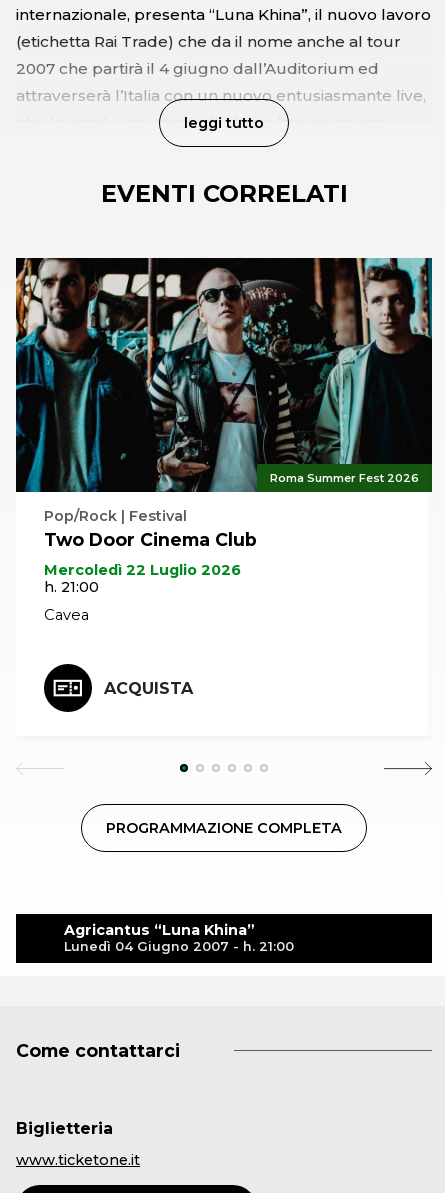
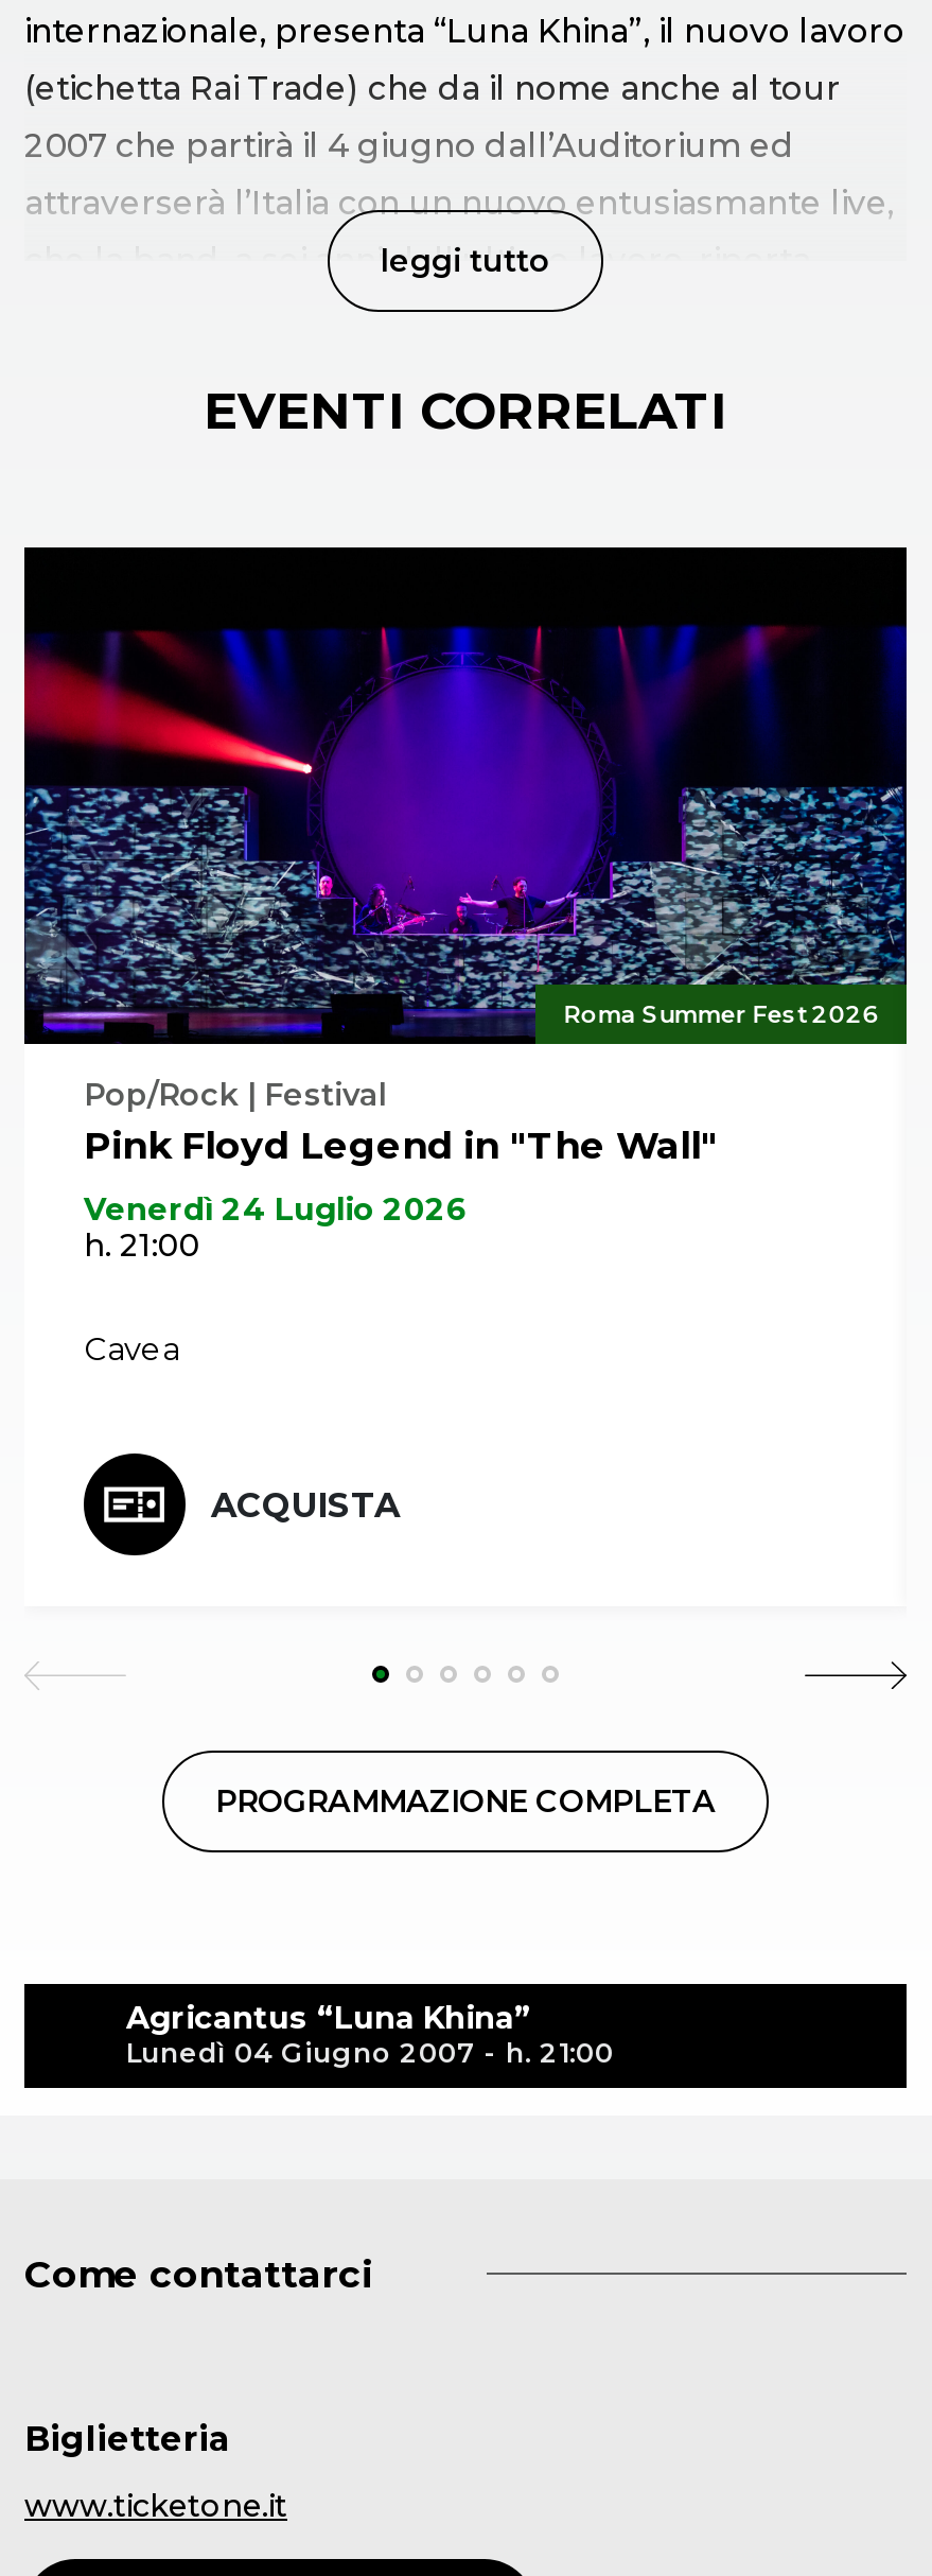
- [image]
- Two Door Cinema Club
+ [image]
+ Pink Floyd Legend in "The Wall"

- Mercoledì 22 Luglio 2026
+ Venerdì 24 Luglio 2026
